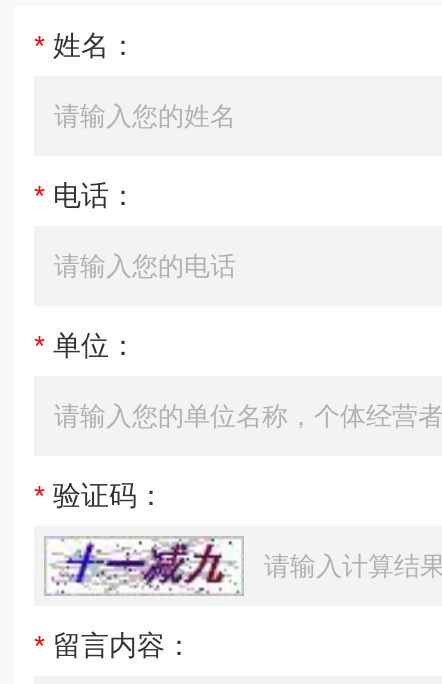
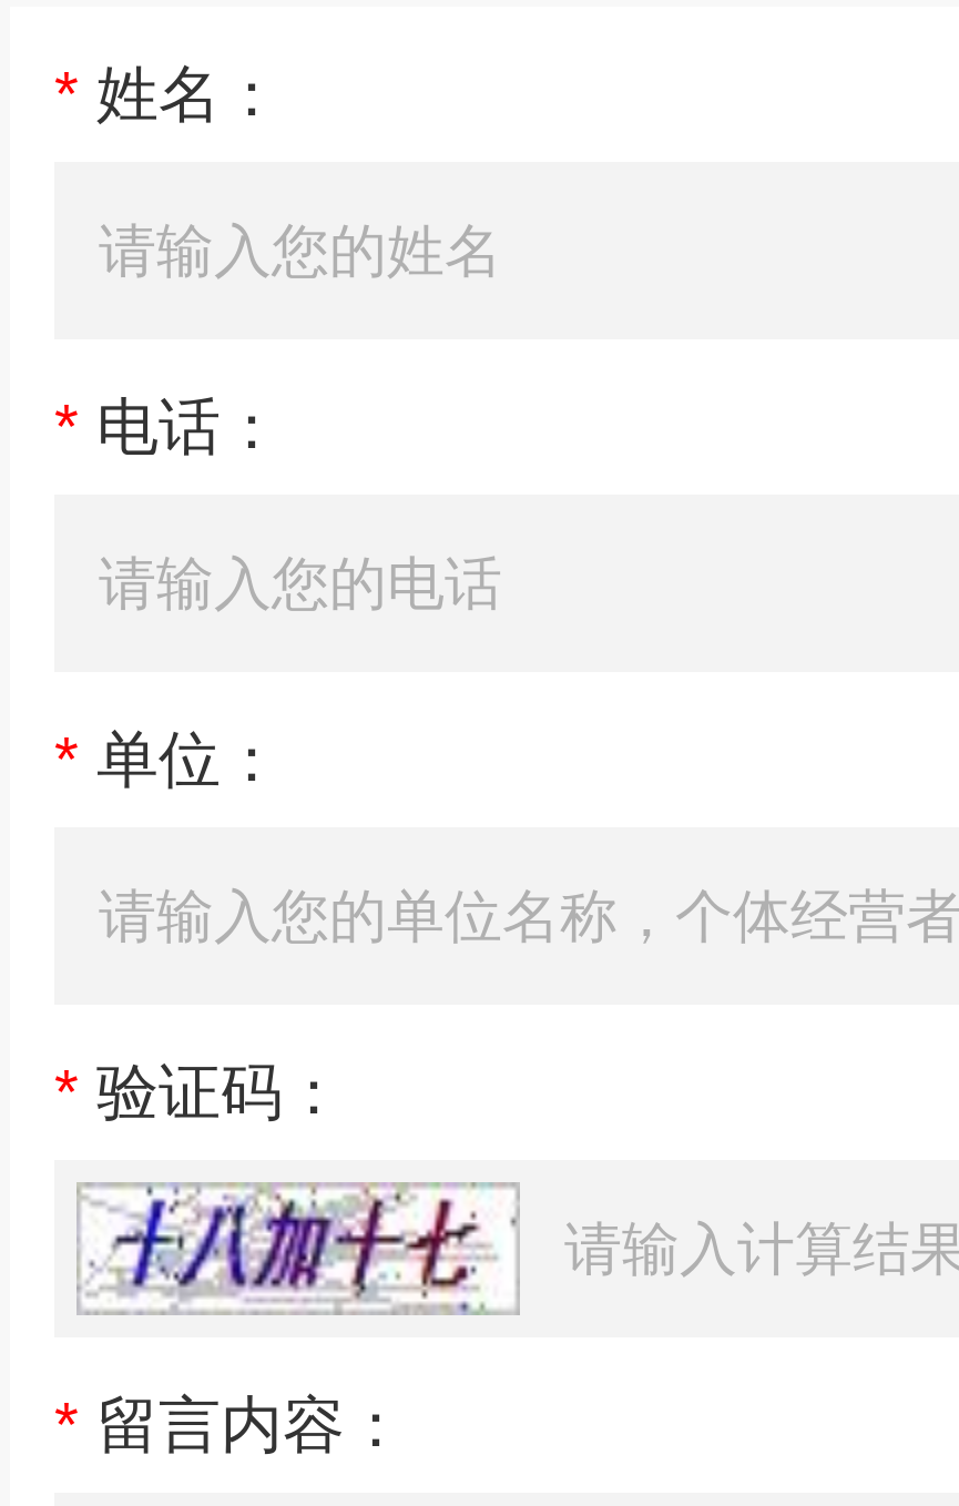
- [image]
+ [image]
